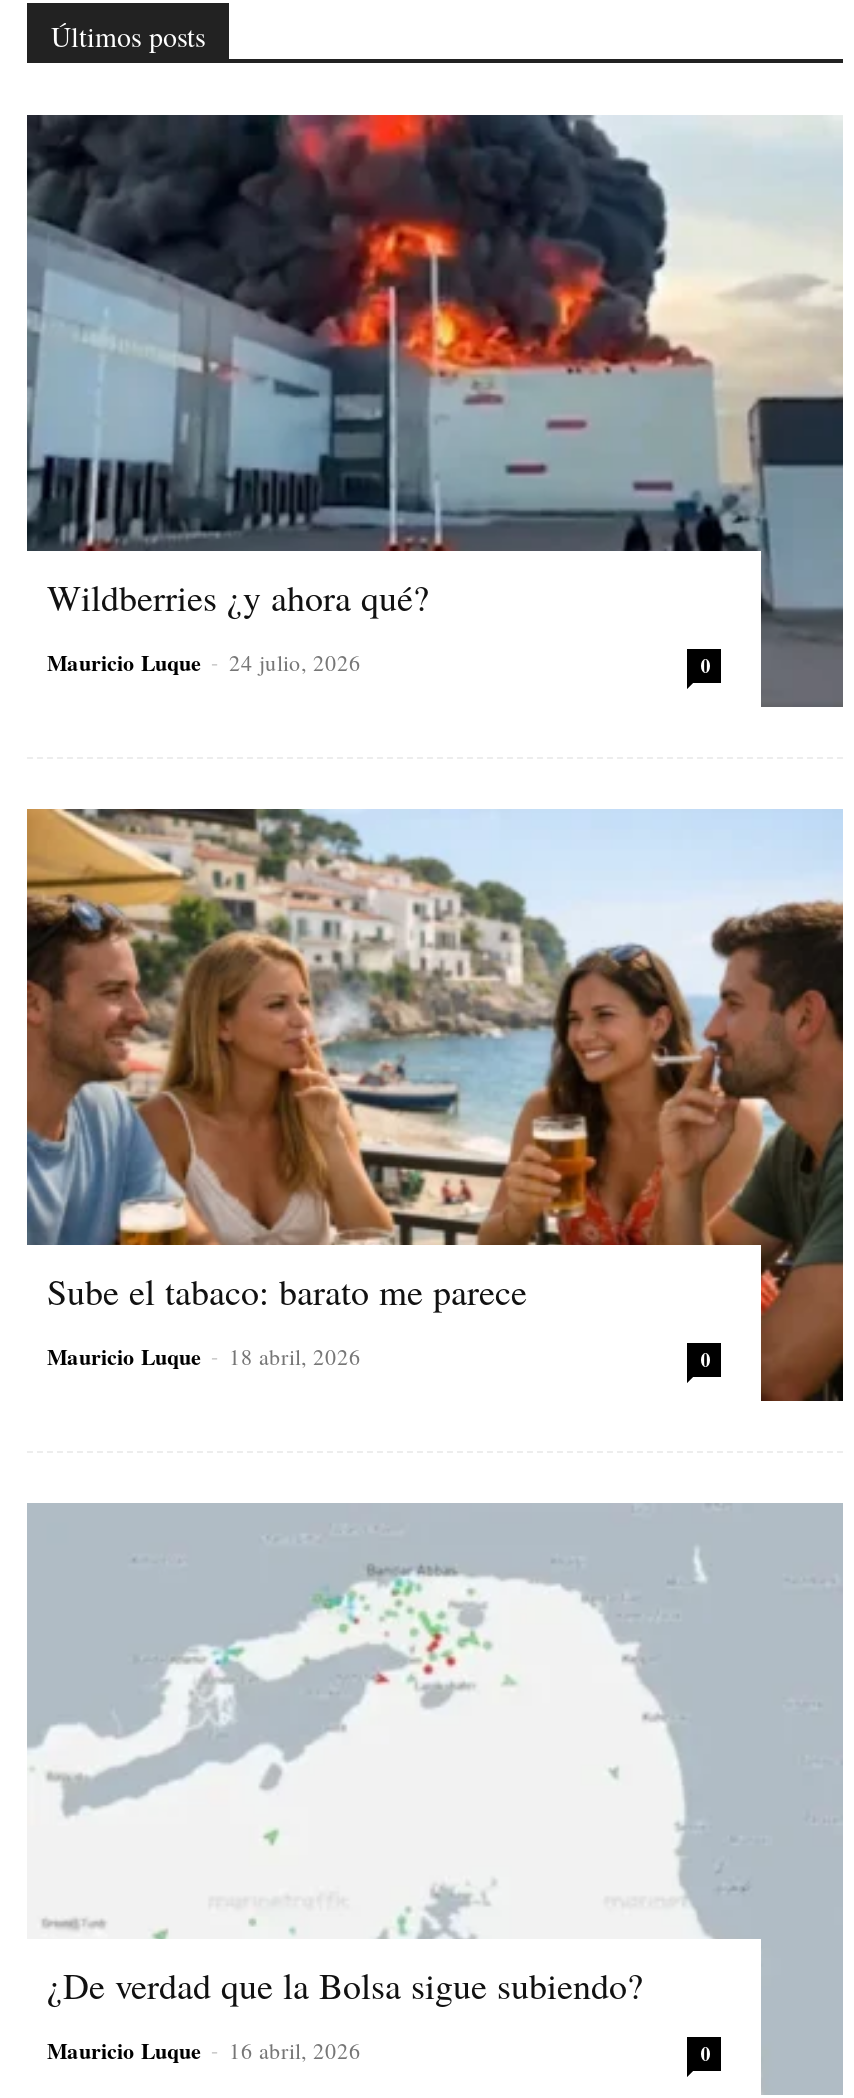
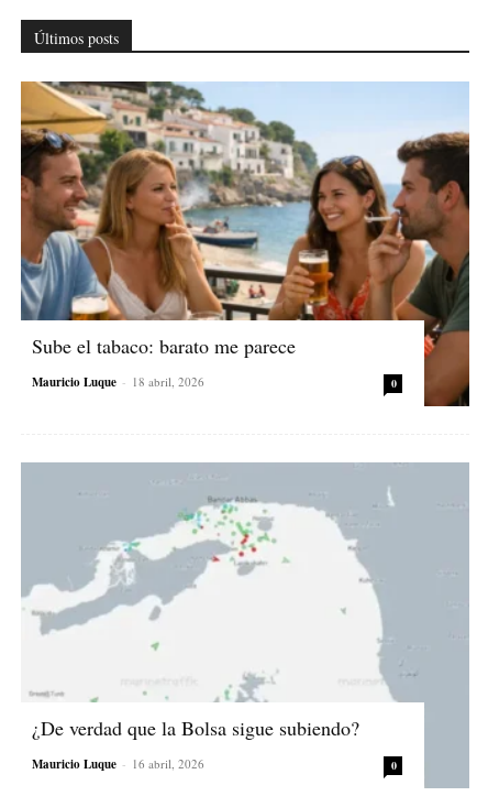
- [image]
- Wildberries ¿y ahora qué?
- Mauricio Luque - 24 julio, 2026
- 0
